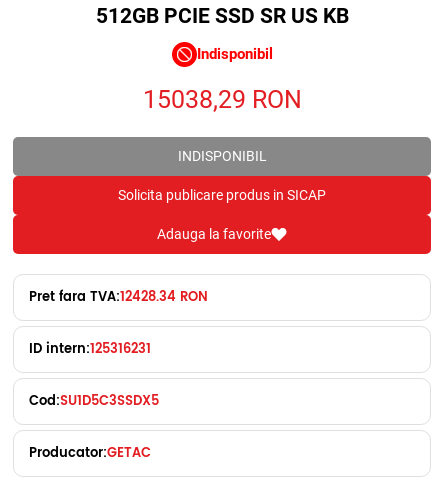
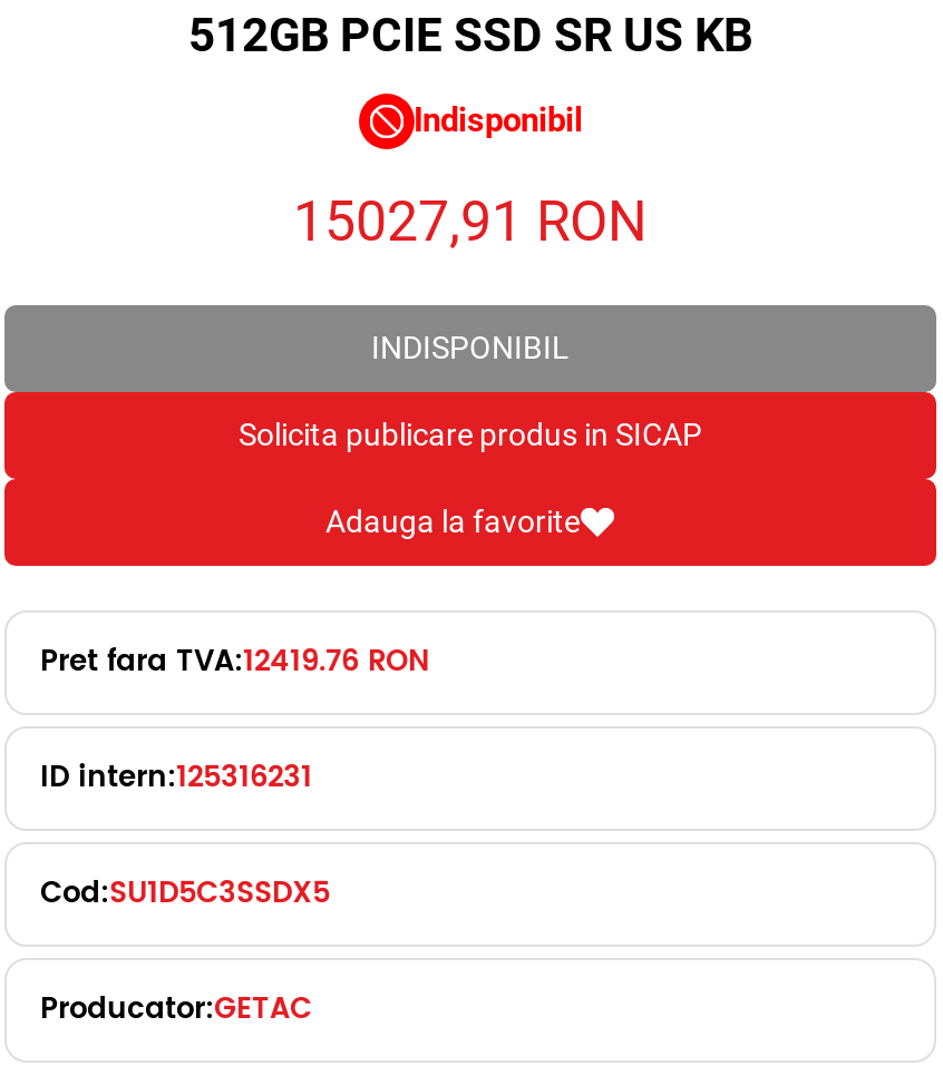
- 15038,29 RON
+ 15027,91 RON

- Pret fara TVA:12428.34 RON
+ Pret fara TVA:12419.76 RON
